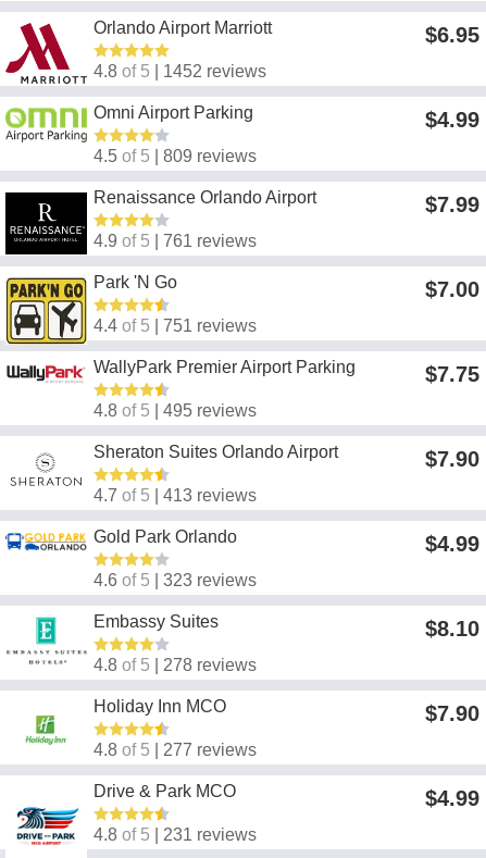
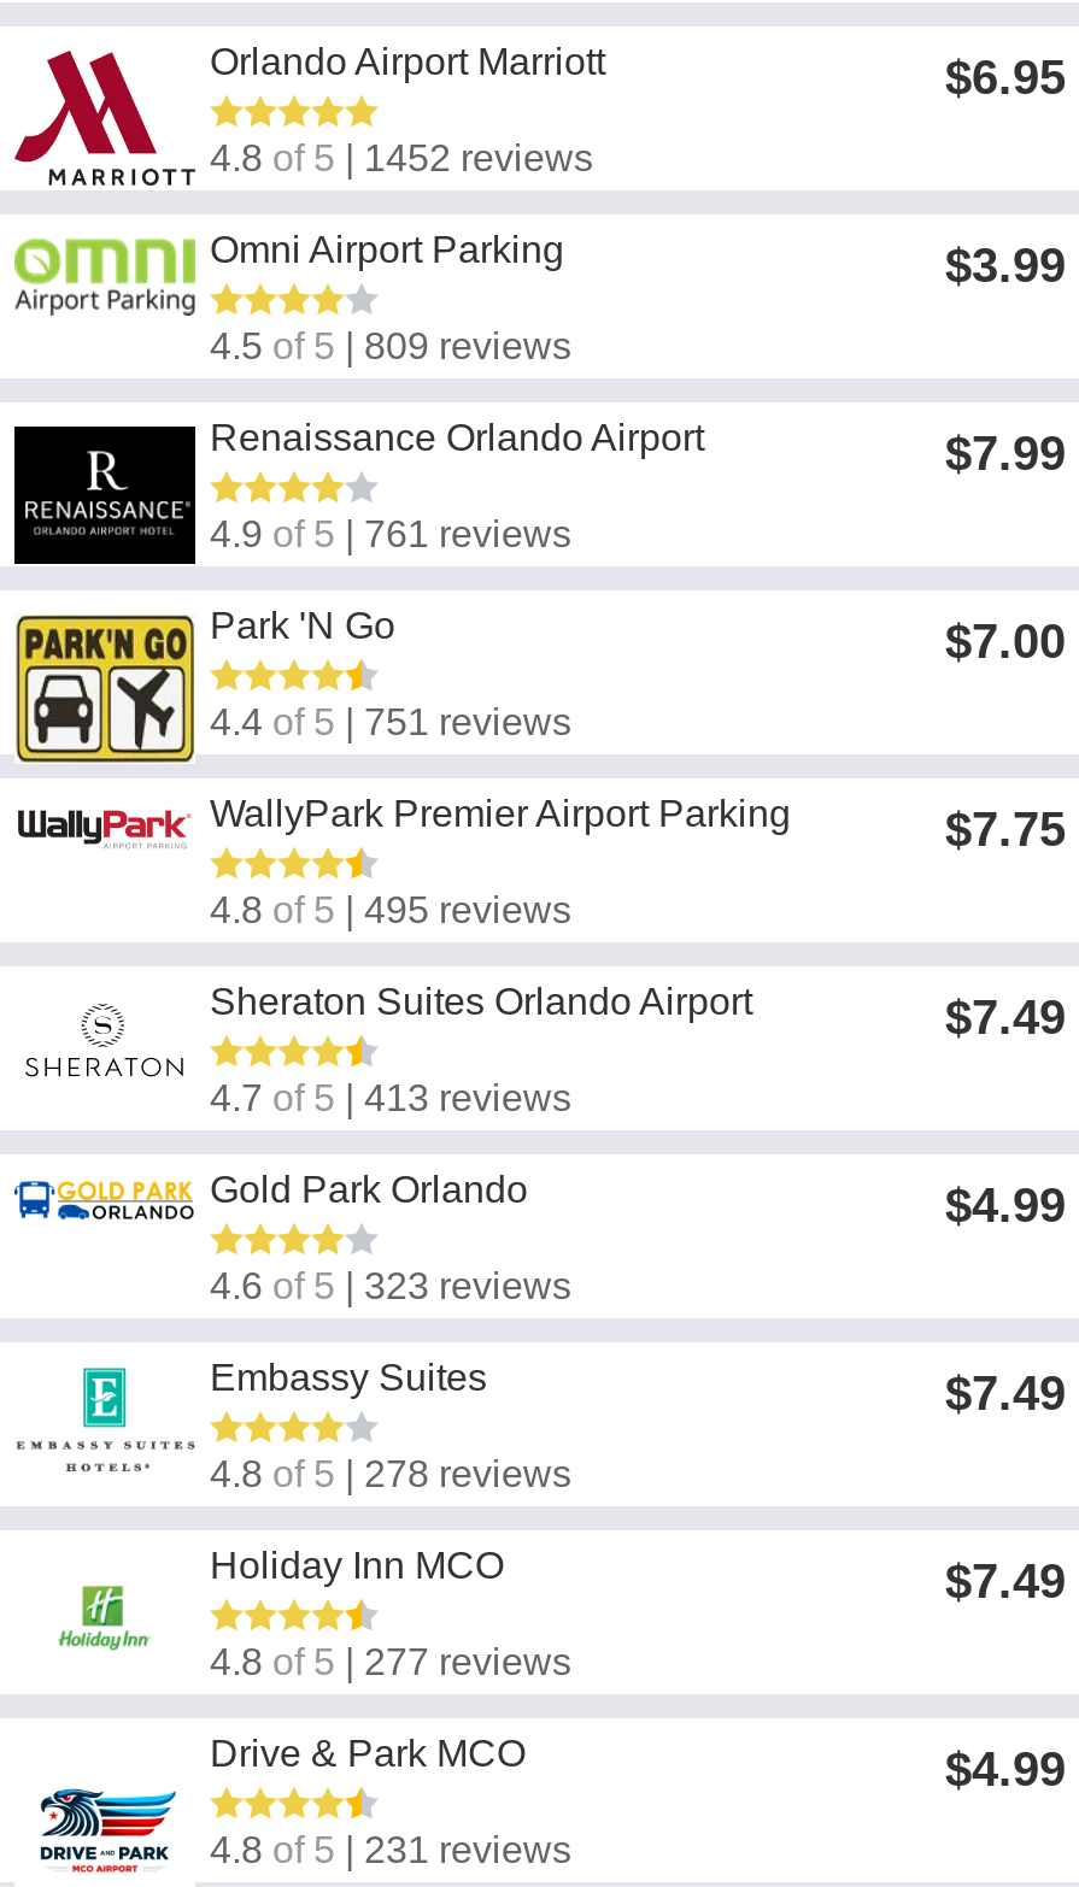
- $4.99
+ $3.99

- $7.90
+ $7.49

- $8.10
+ $7.49

- $7.90
+ $7.49
